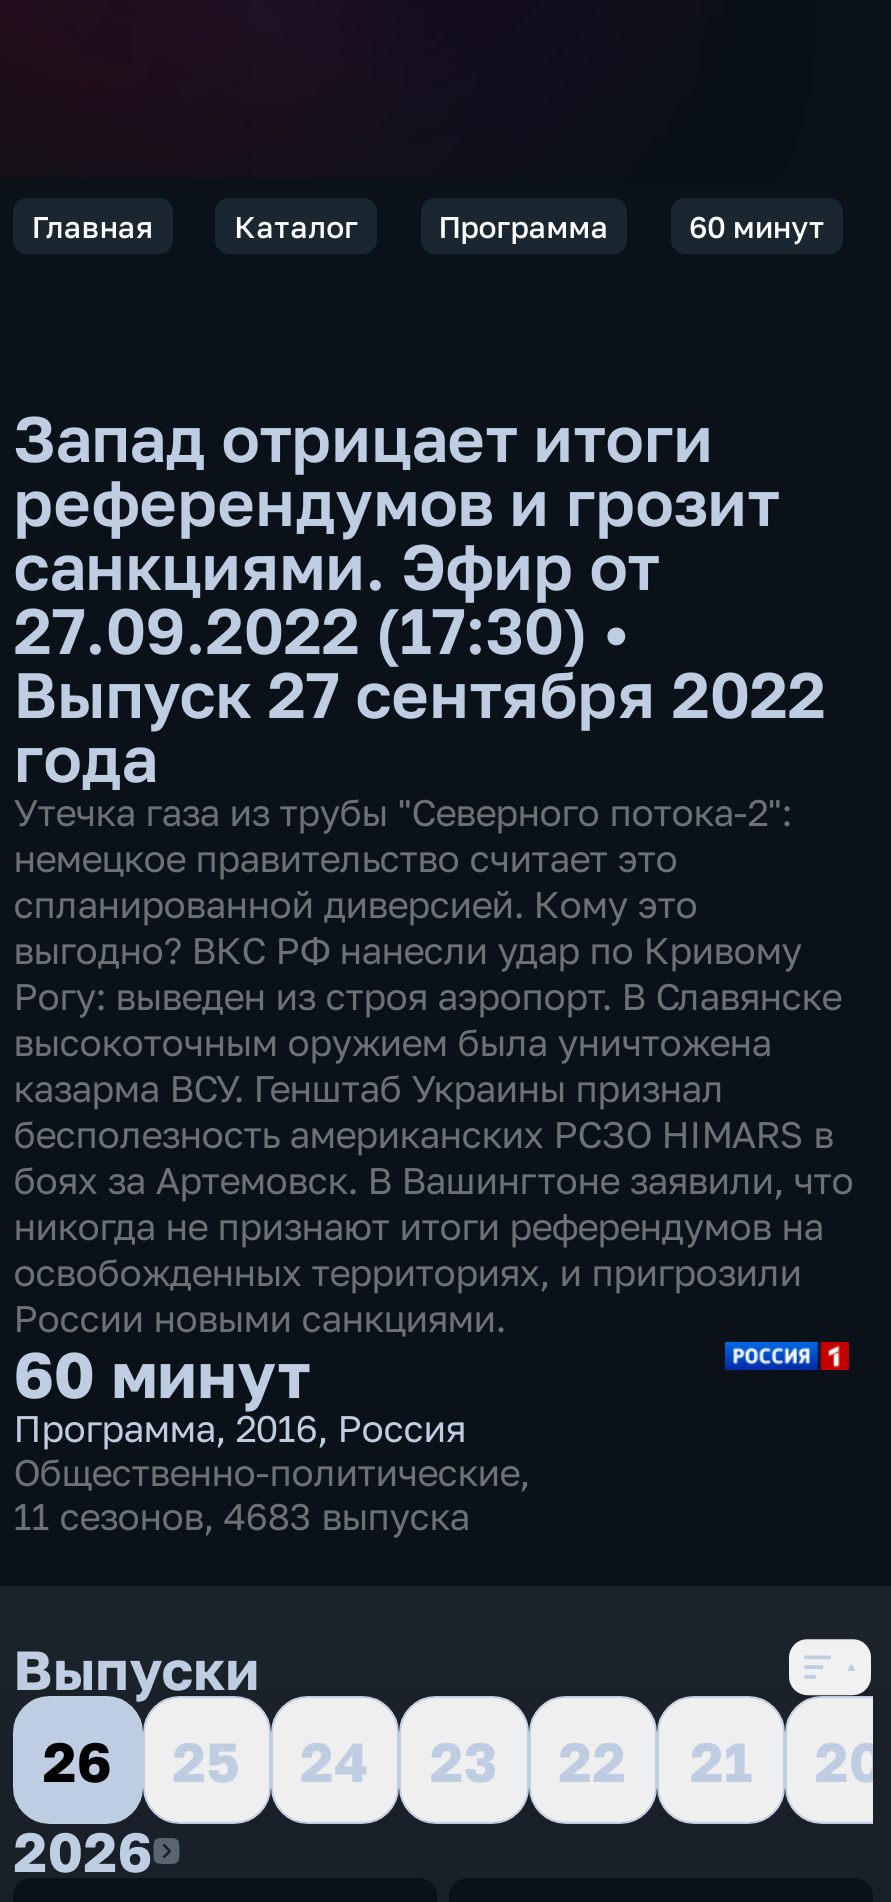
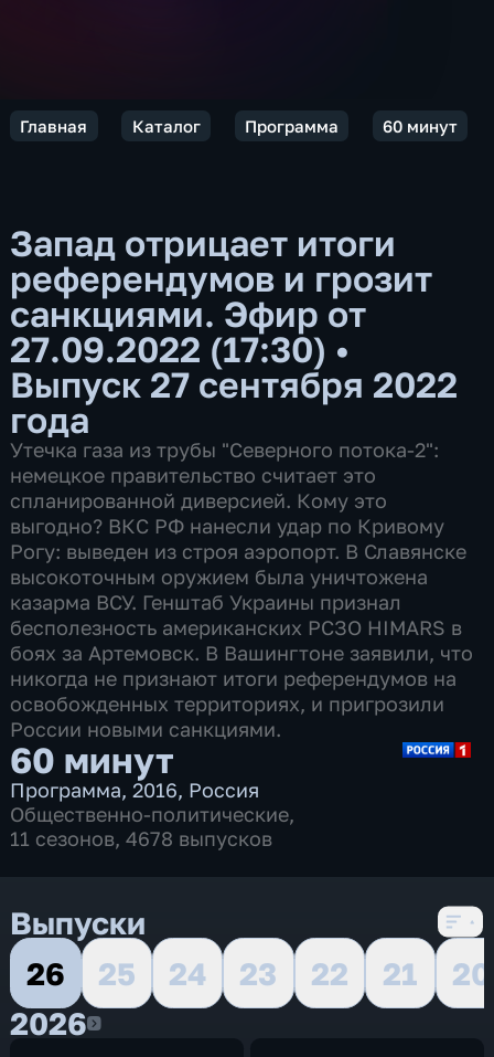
- 11 сезонов, 4683 выпуска
+ 11 сезонов, 4678 выпусков
